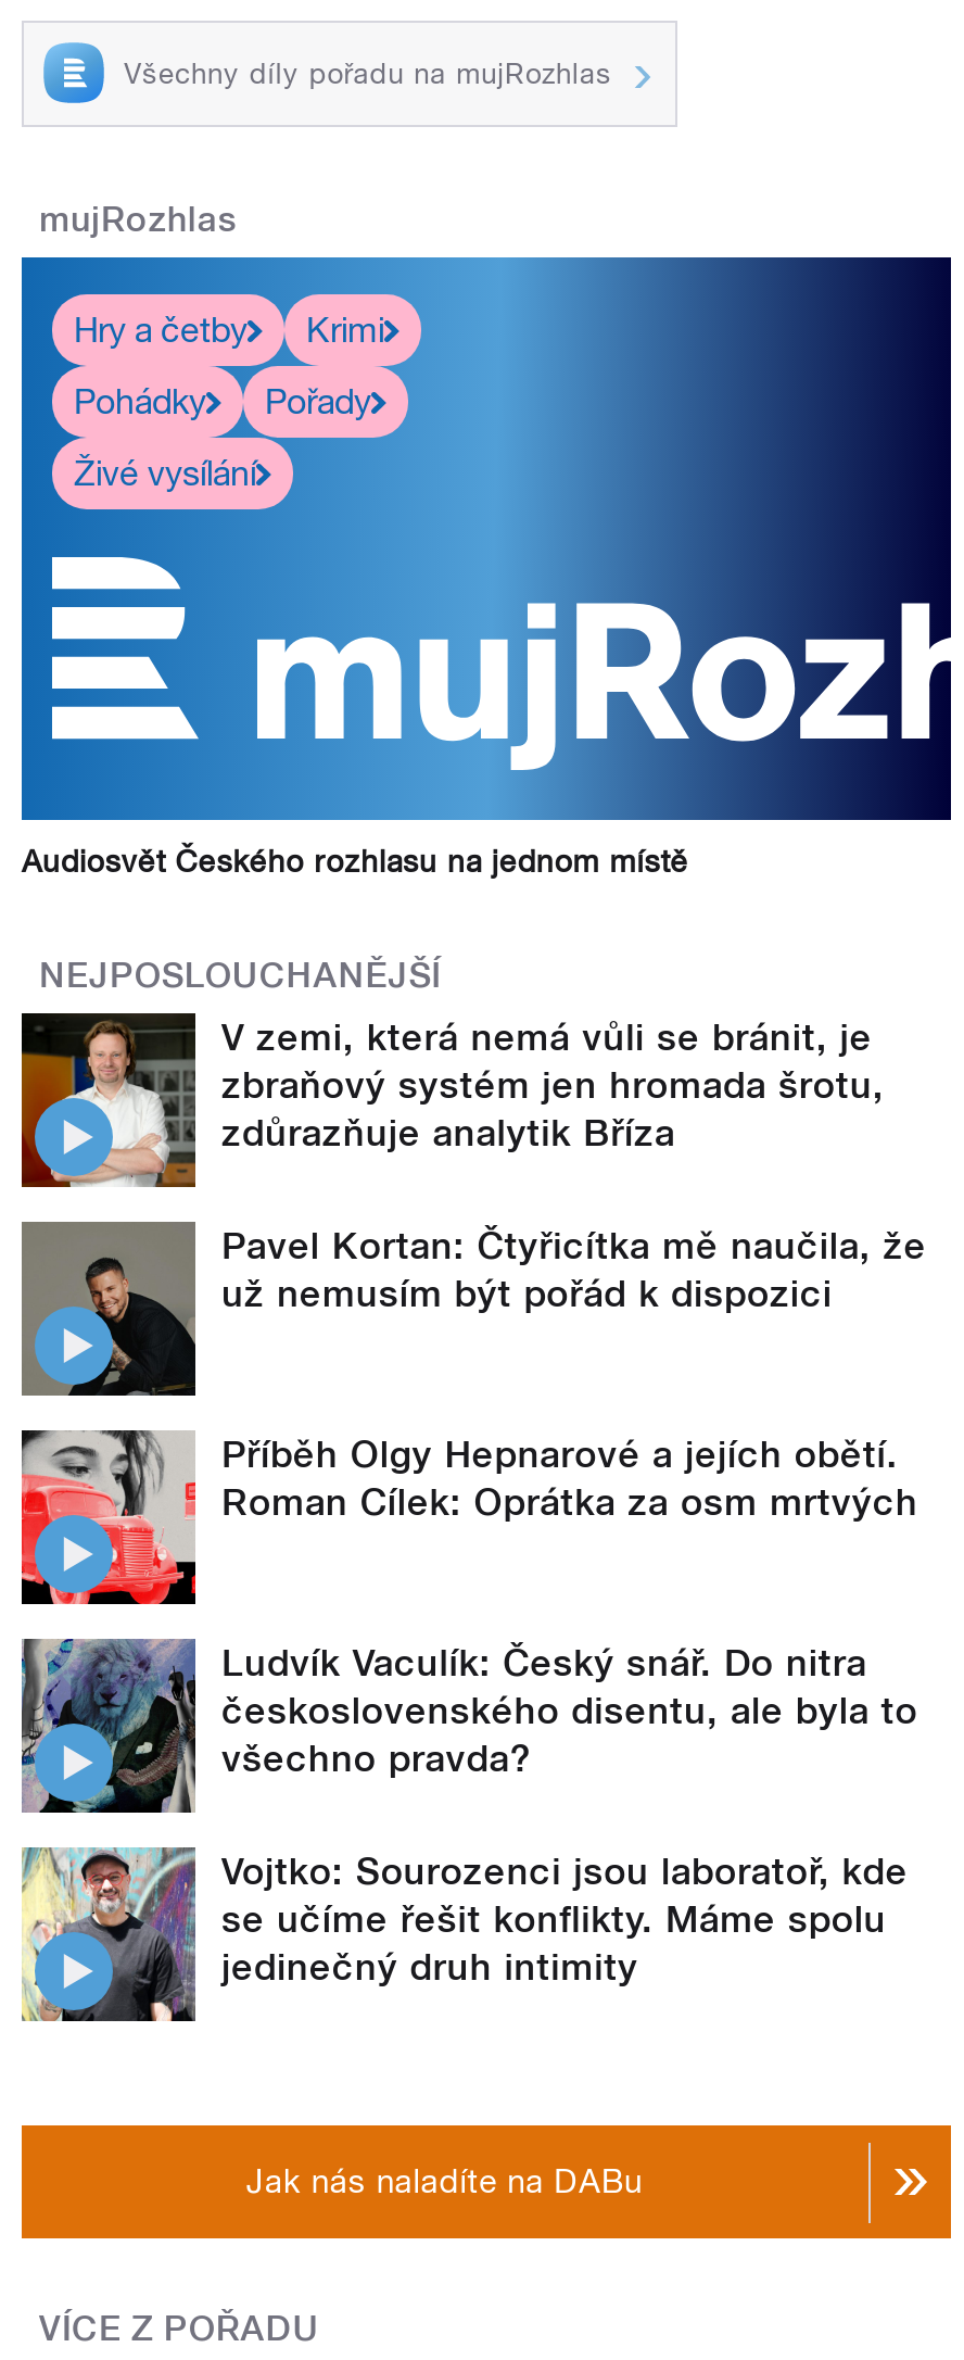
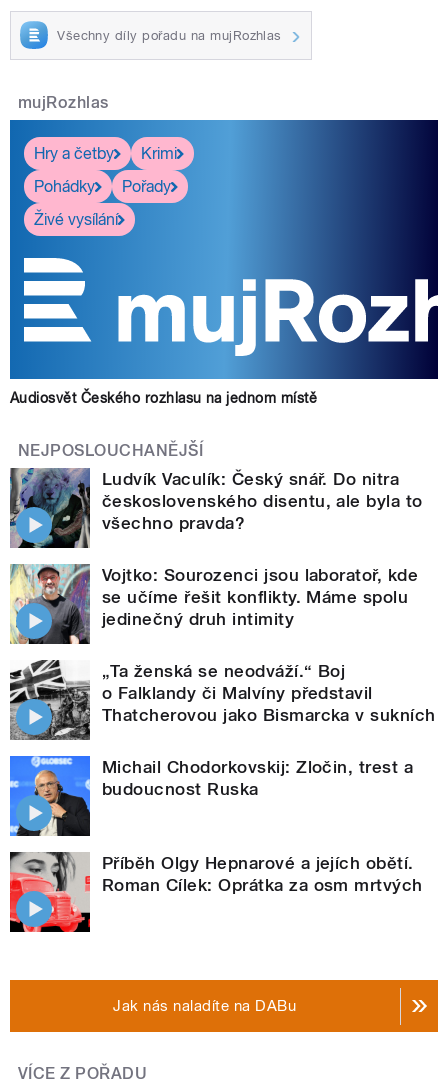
- [image]
- V zemi, která nemá vůli se bránit, je
- zbraňový systém jen hromada šrotu,
- zdůrazňuje analytik Bříza
- Pavel Kortan: Čtyřicítka mě naučila, že
- už nemusím být pořád k dispozici

- [image]

moved down: [image] | Příběh Olgy Hepnarové a jejích obětí. | Roman Cílek: Oprátka za osm mrtvých

moved up: [image] | Ludvík Vaculík: Český snář. Do nitra | československého disentu, ale byla to | všechno pravda? | Vojtko: Sourozenci jsou laboratoř, kde | se učíme řešit konflikty. Máme spolu | jedinečný druh intimity

+ [image]
+ „Ta ženská se neodváží.“ Boj
+ o Falklandy či Malvíny představil
+ Thatcherovou jako Bismarcka v sukních
+ Michail Chodorkovskij: Zločin, trest a
+ budoucnost Ruska

+ [image]
